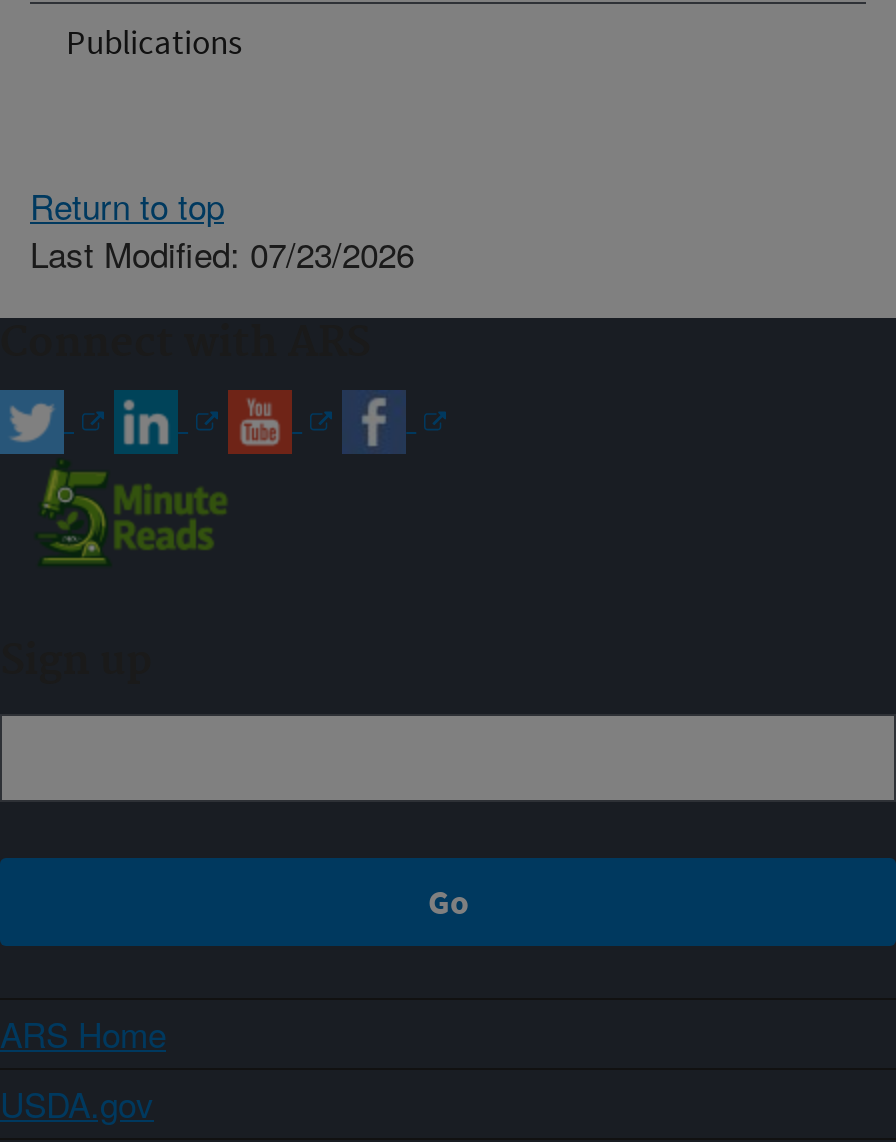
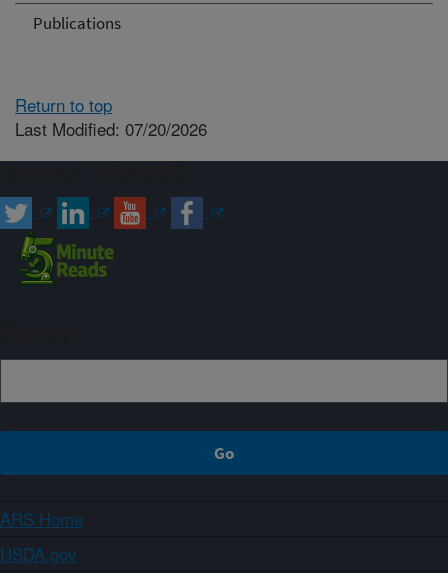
- Last Modified: 07/23/2026
+ Last Modified: 07/20/2026
